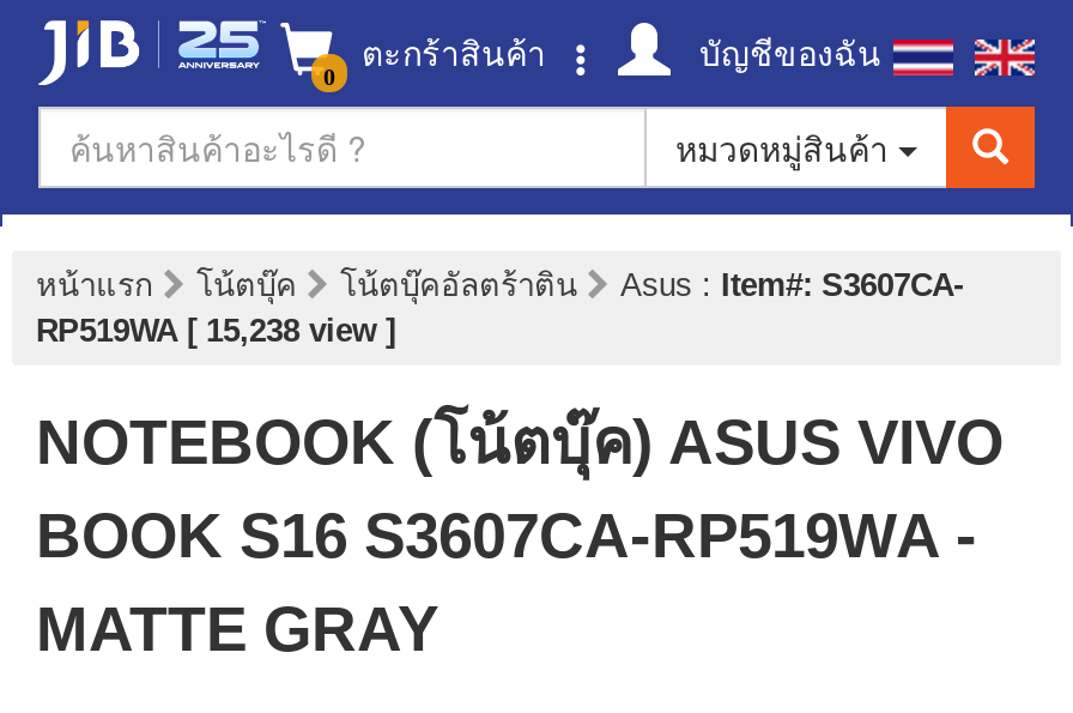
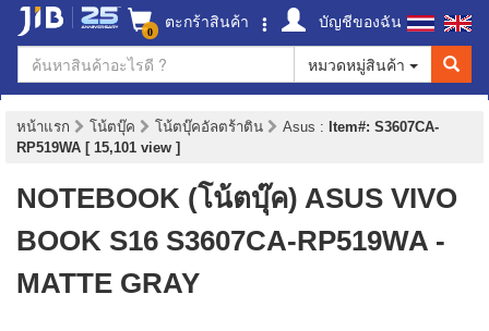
- RP519WA [ 15,238 view ]
+ RP519WA [ 15,101 view ]
